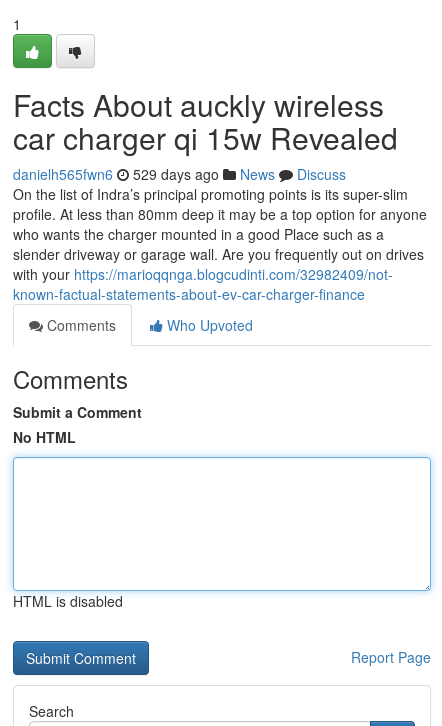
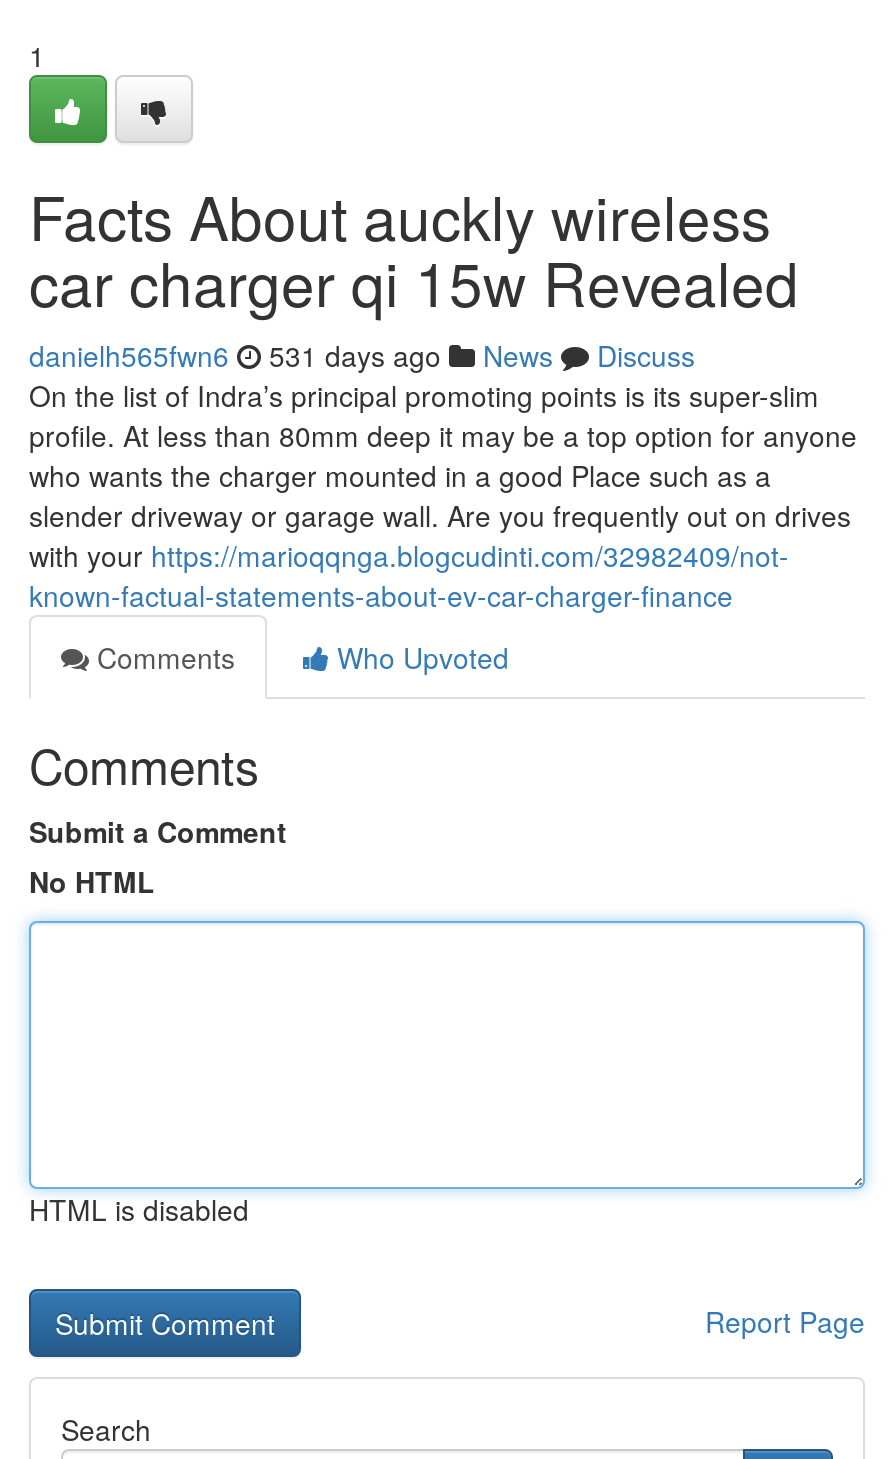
- danielh565fwn6 529 days ago News Discuss
+ danielh565fwn6 531 days ago News Discuss
